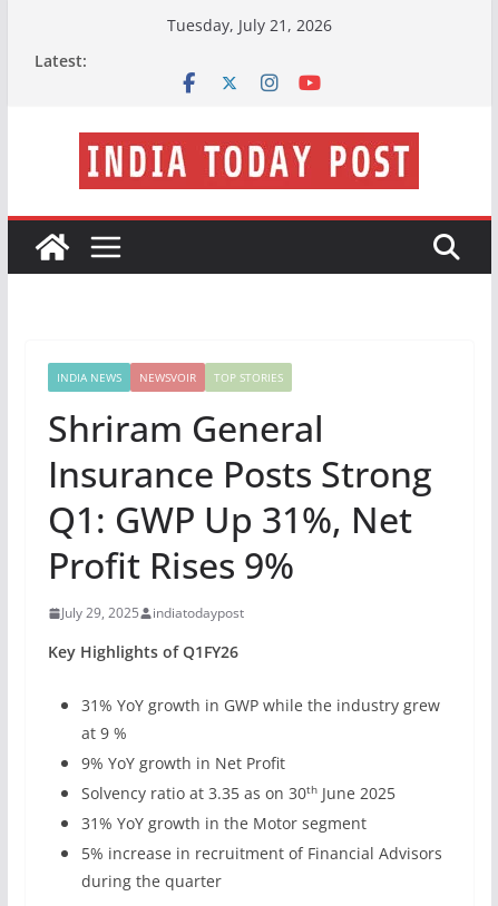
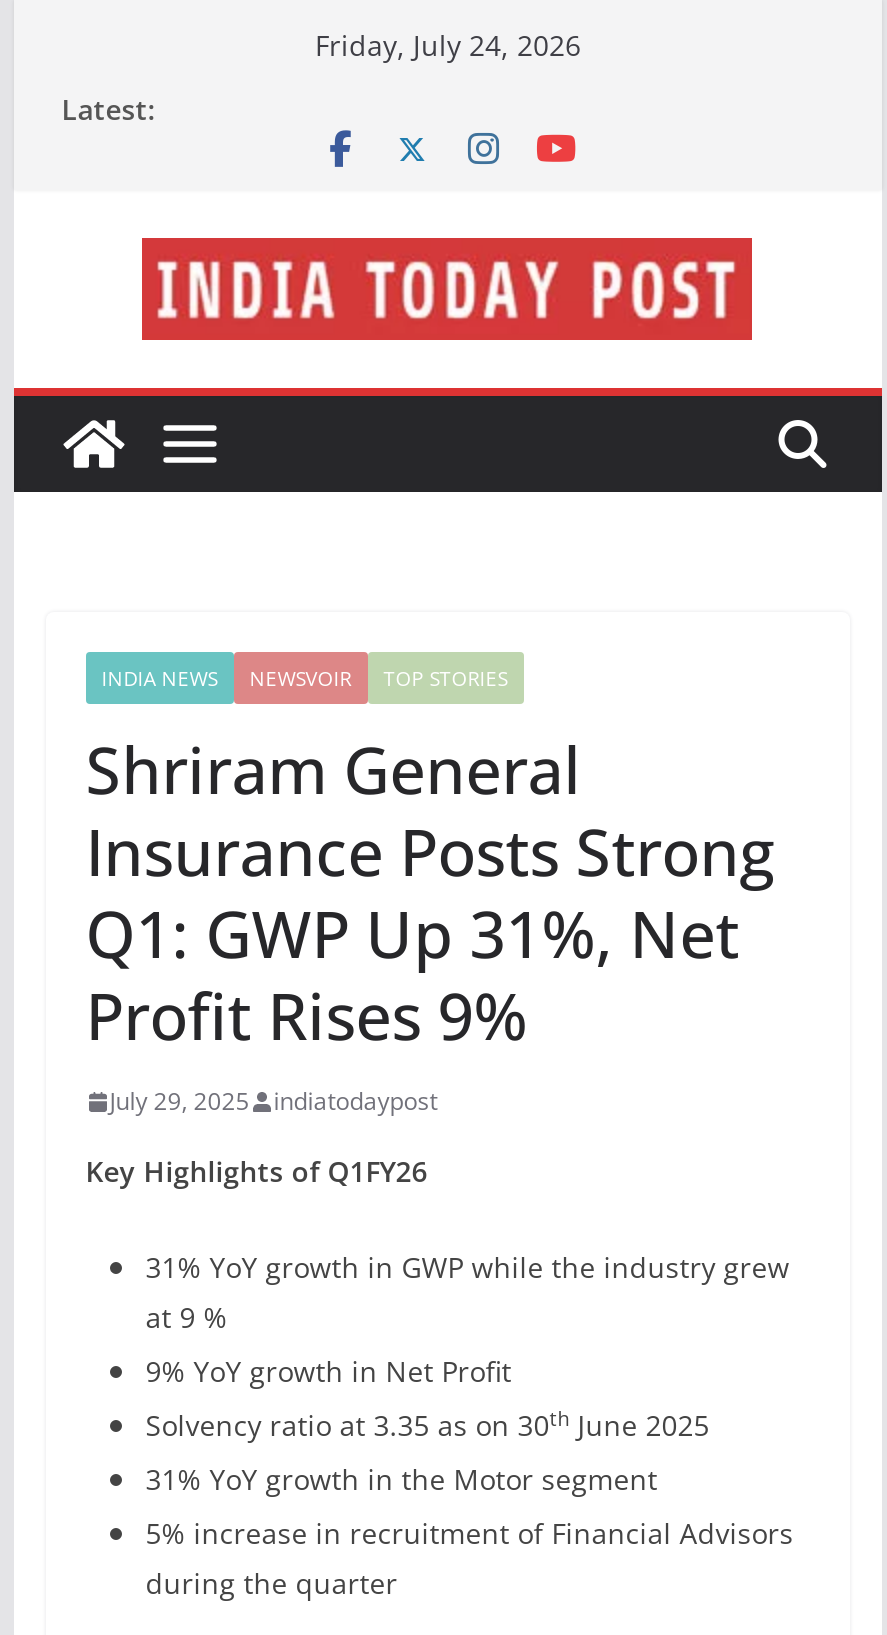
- Tuesday, July 21, 2026
+ Friday, July 24, 2026
